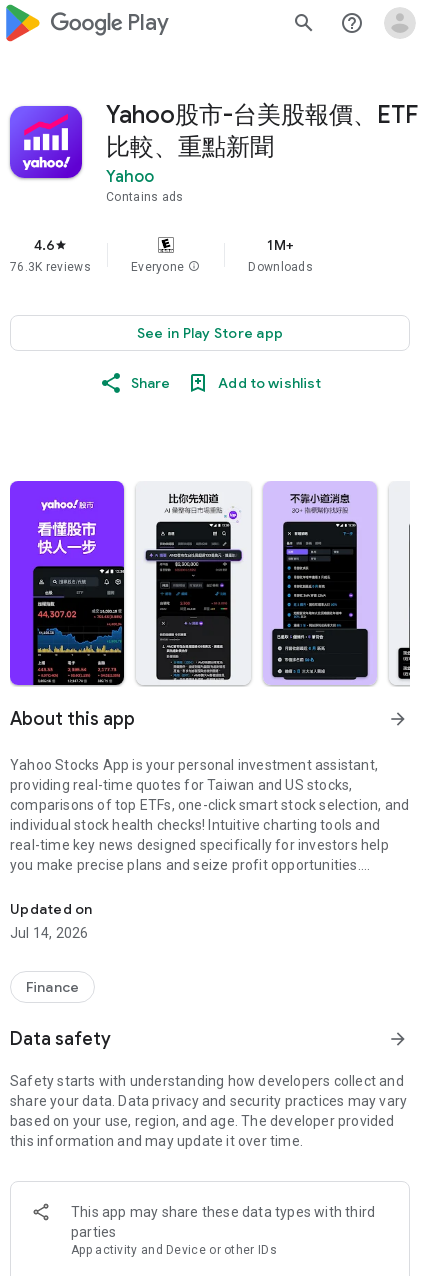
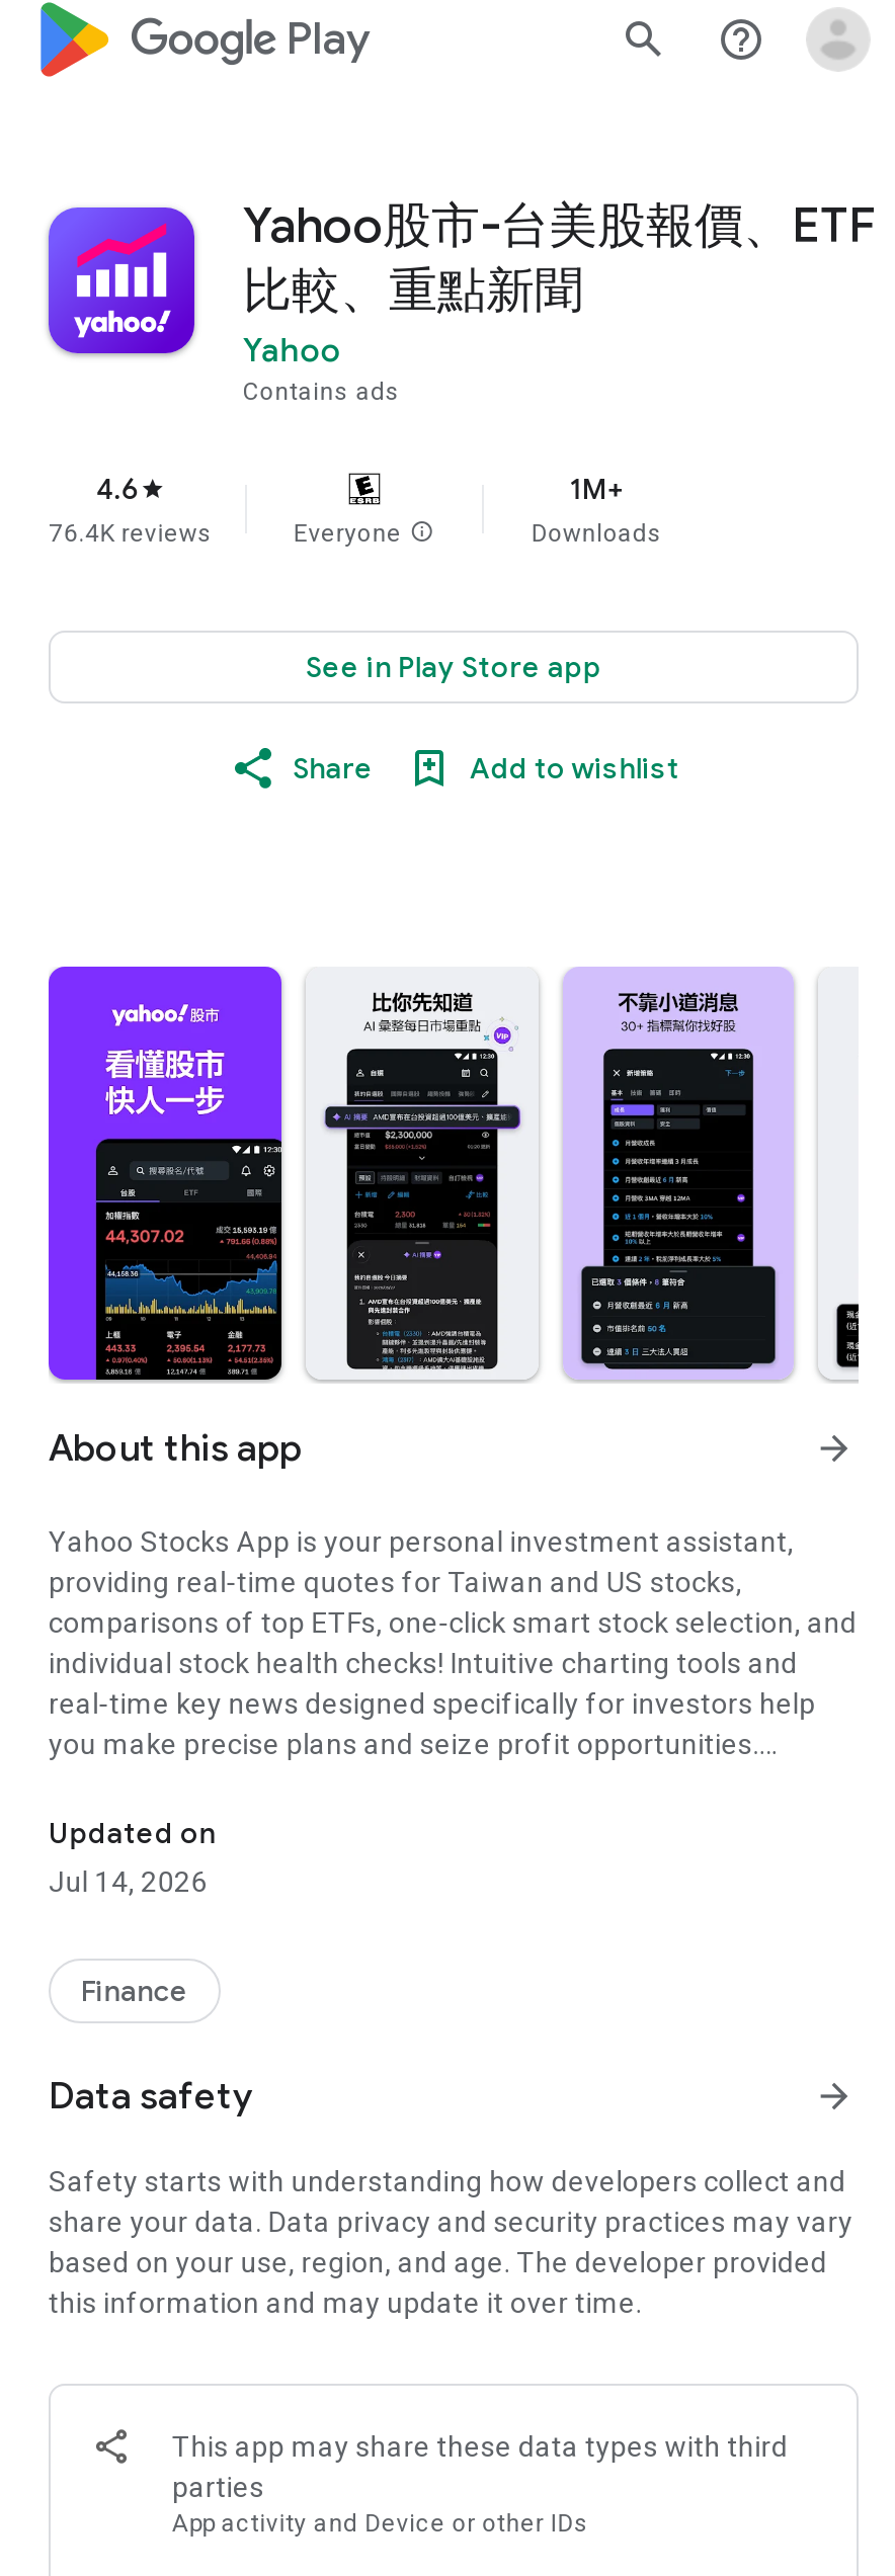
- 76.3K reviews
+ 76.4K reviews
